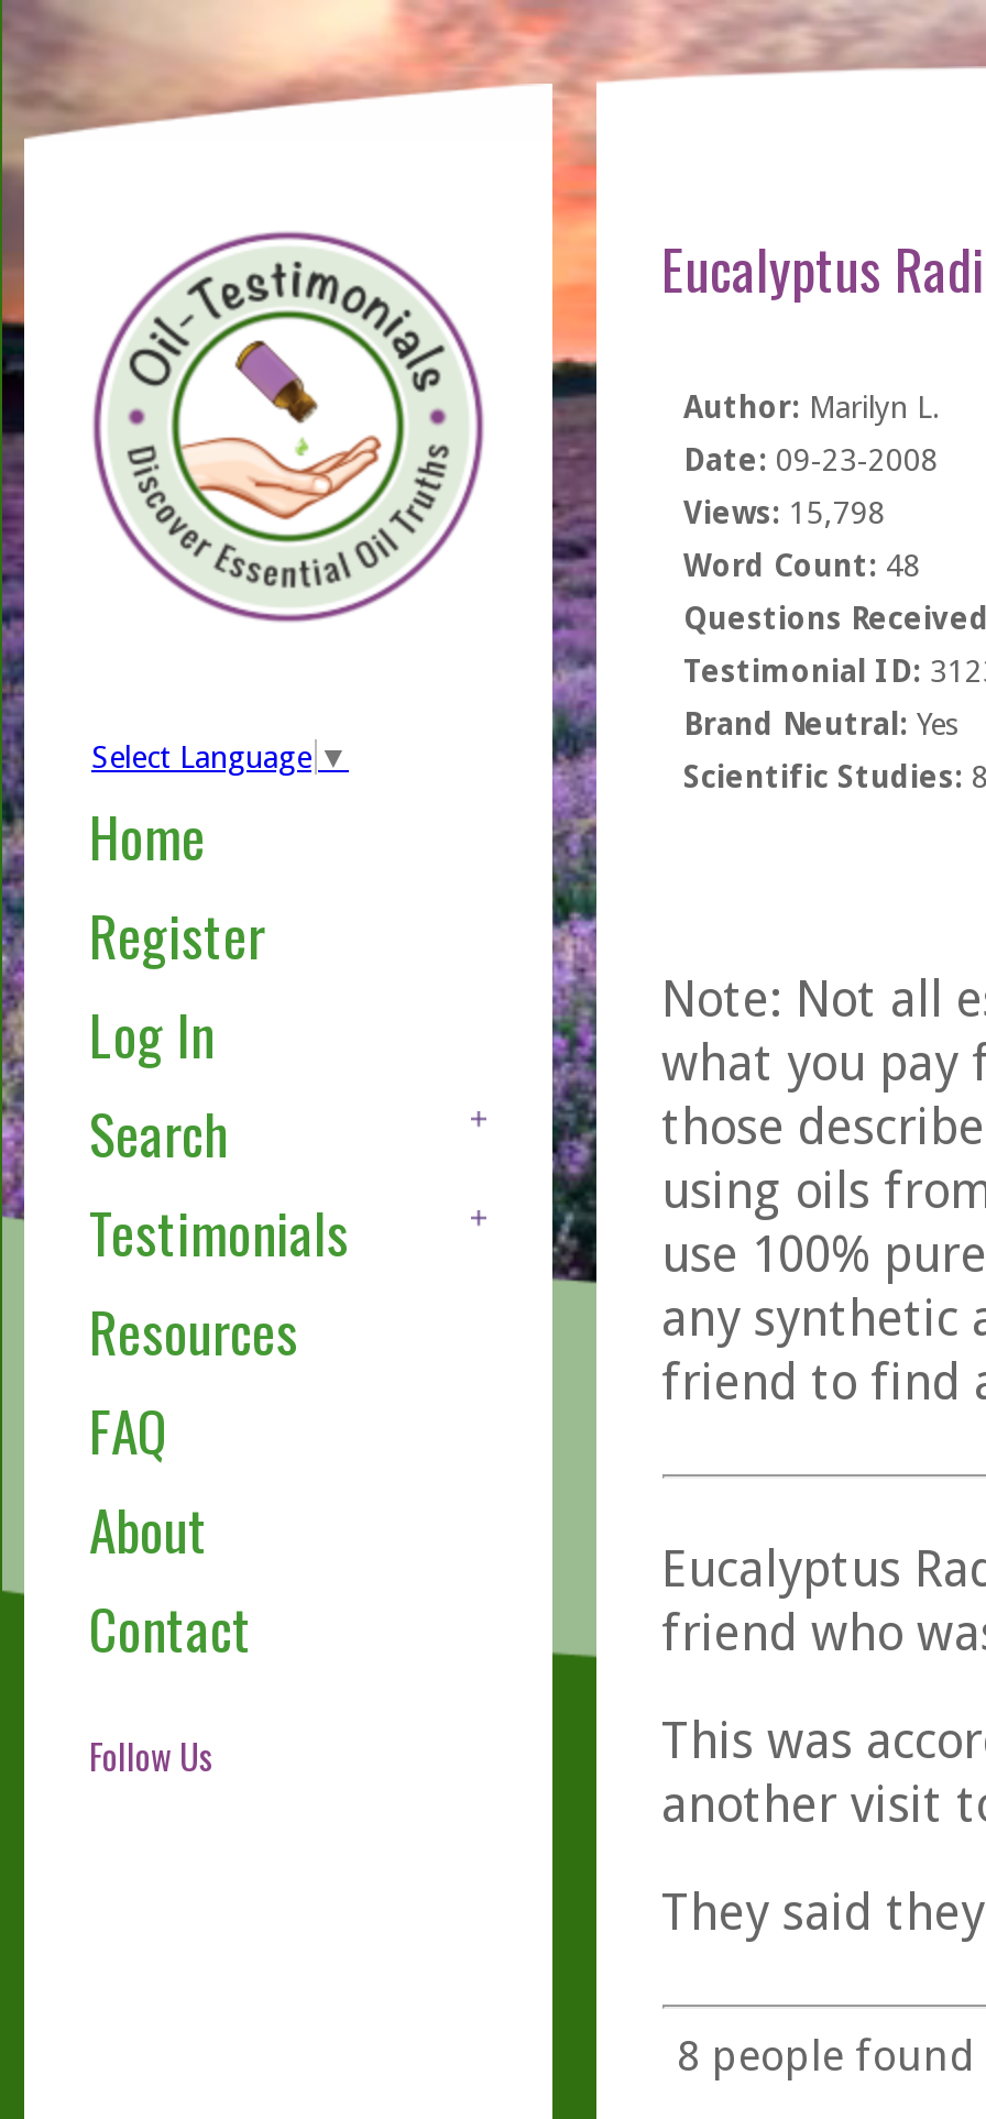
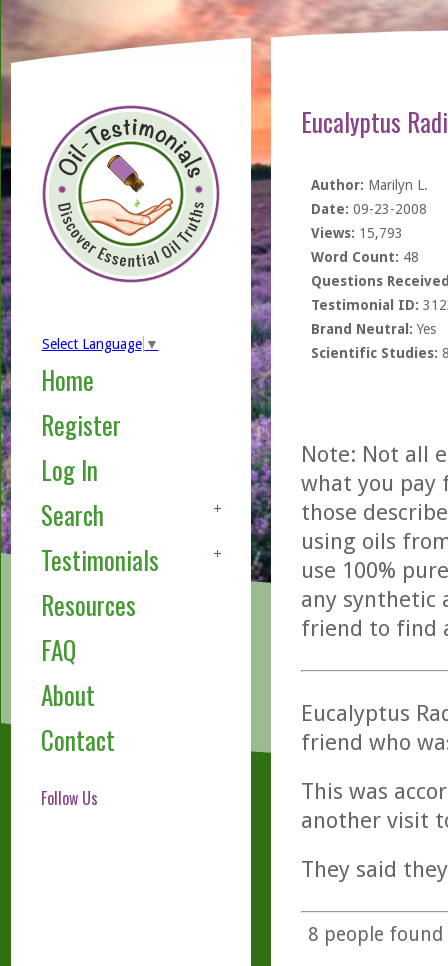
- Views: 15,798
+ Views: 15,793
